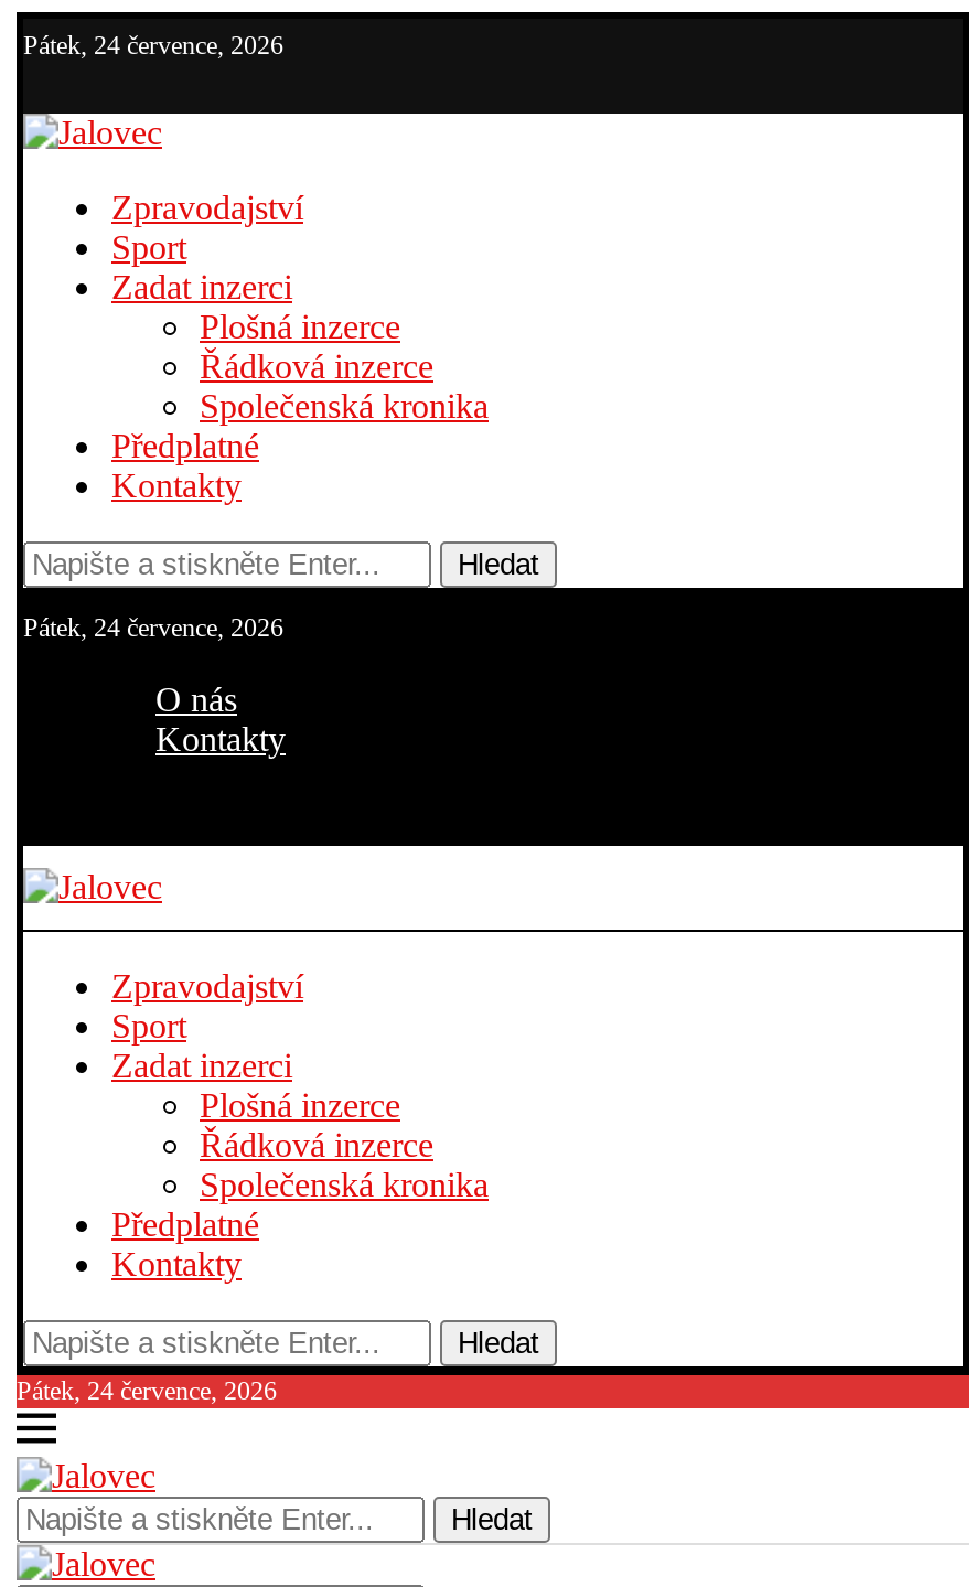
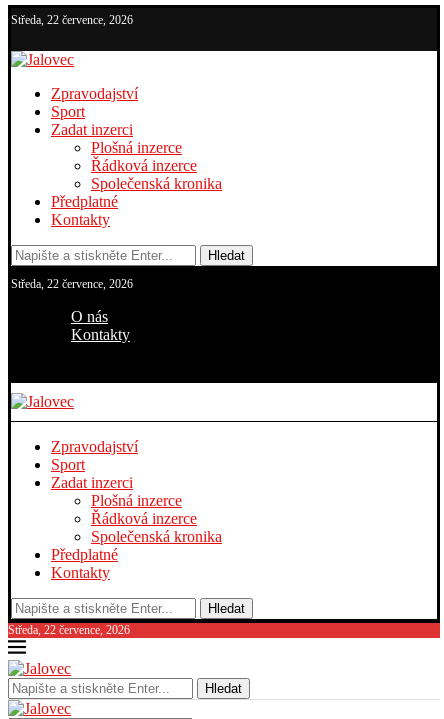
- Pátek, 24 července, 2026
+ Středa, 22 července, 2026

- Pátek, 24 července, 2026
+ Středa, 22 července, 2026

- Pátek, 24 července, 2026
+ Středa, 22 července, 2026
